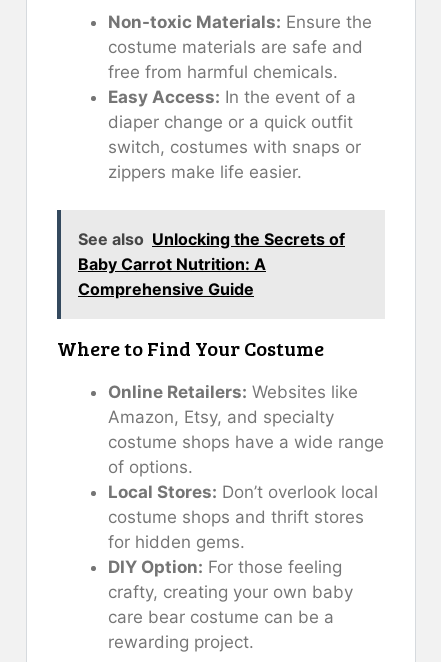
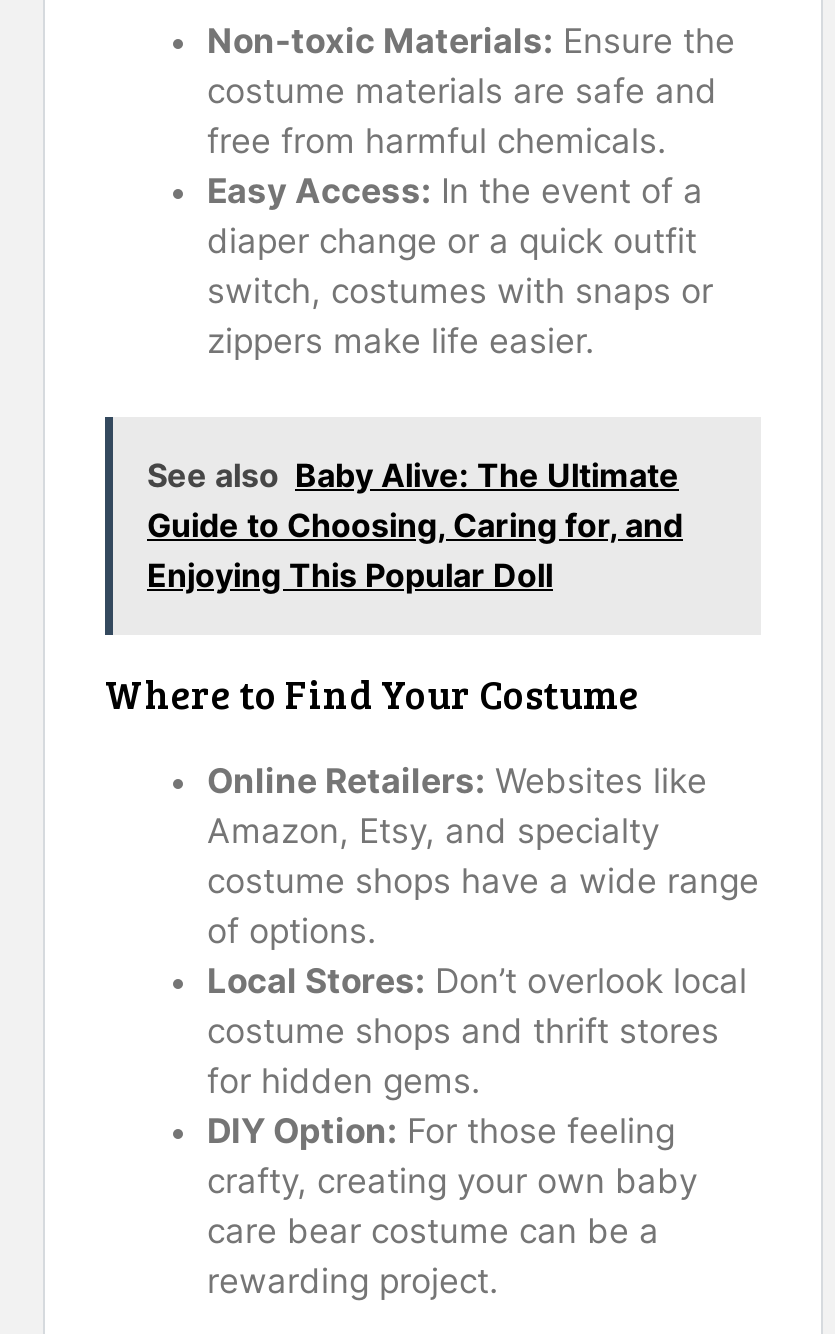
- See also Unlocking the Secrets of
- Baby Carrot Nutrition: A
- Comprehensive Guide
+ See also Baby Alive: The Ultimate
+ Guide to Choosing, Caring for, and
+ Enjoying This Popular Doll
